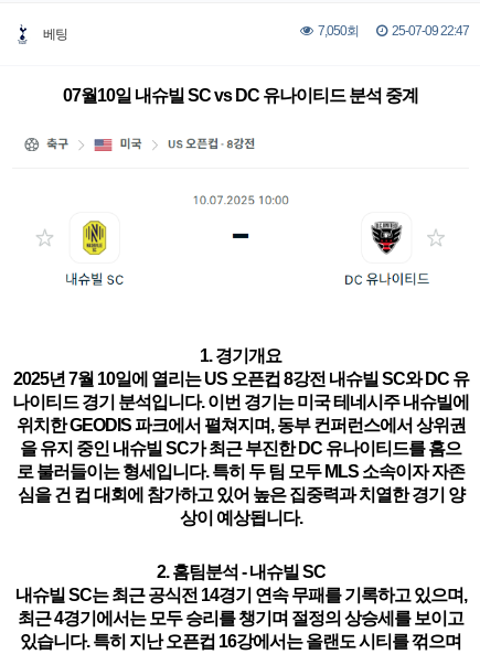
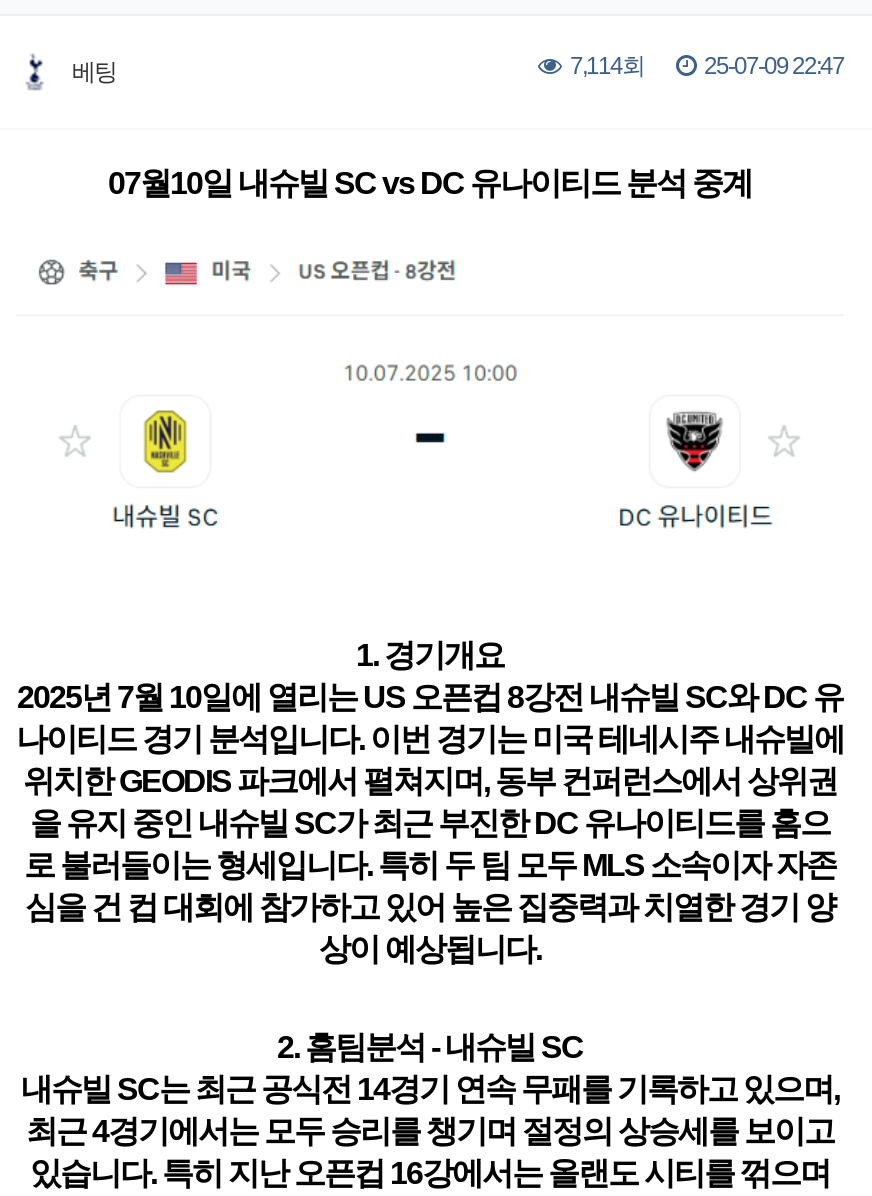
- 7,050회
+ 7,114회
